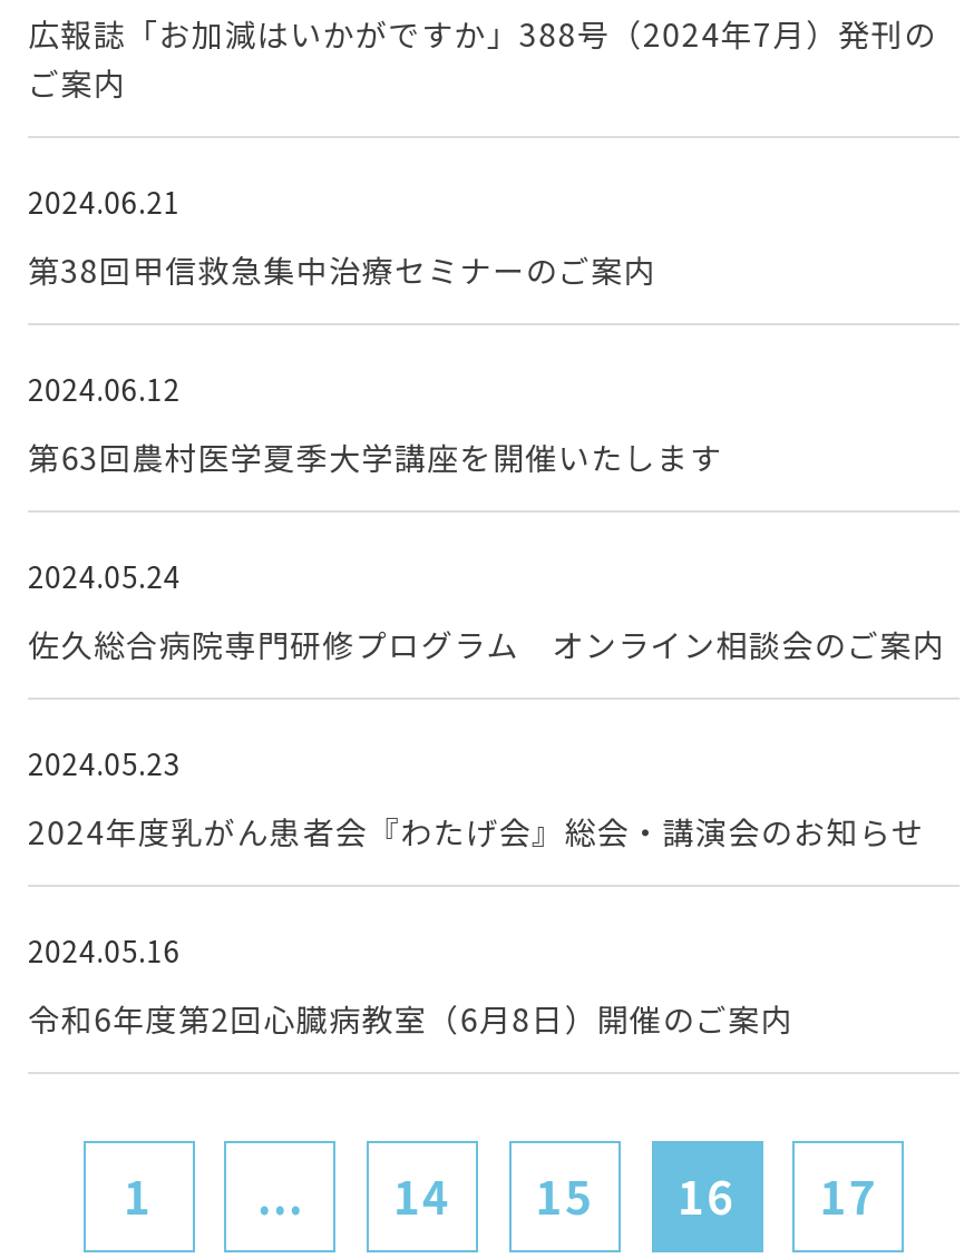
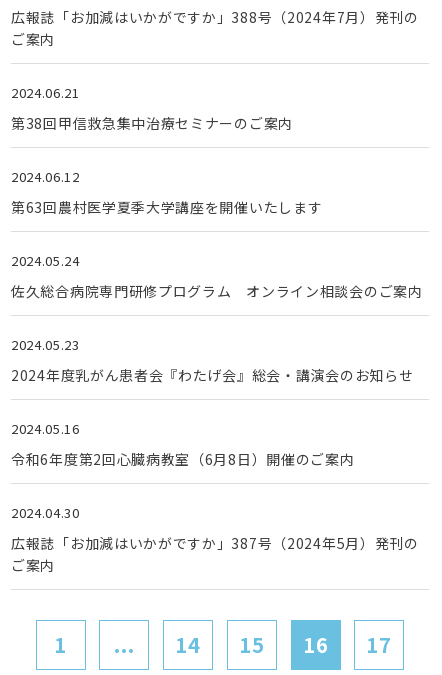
+ 2024.04.30
+ 広報誌「お加減はいかがですか」387号（2024年5月）発刊の
+ ご案内
